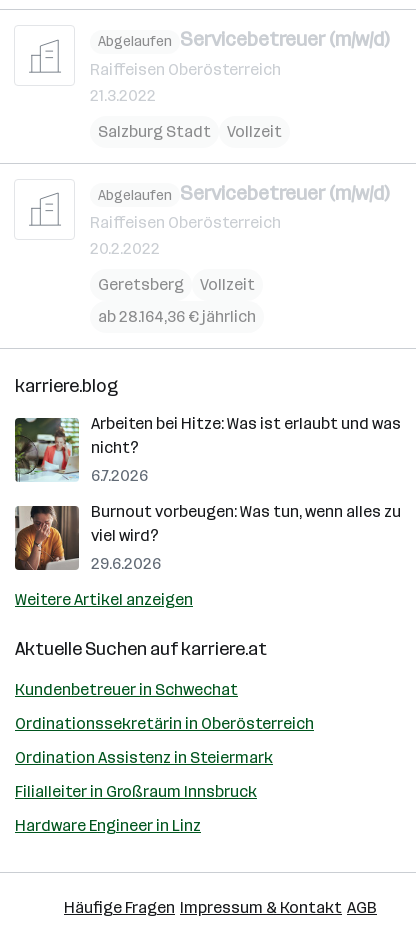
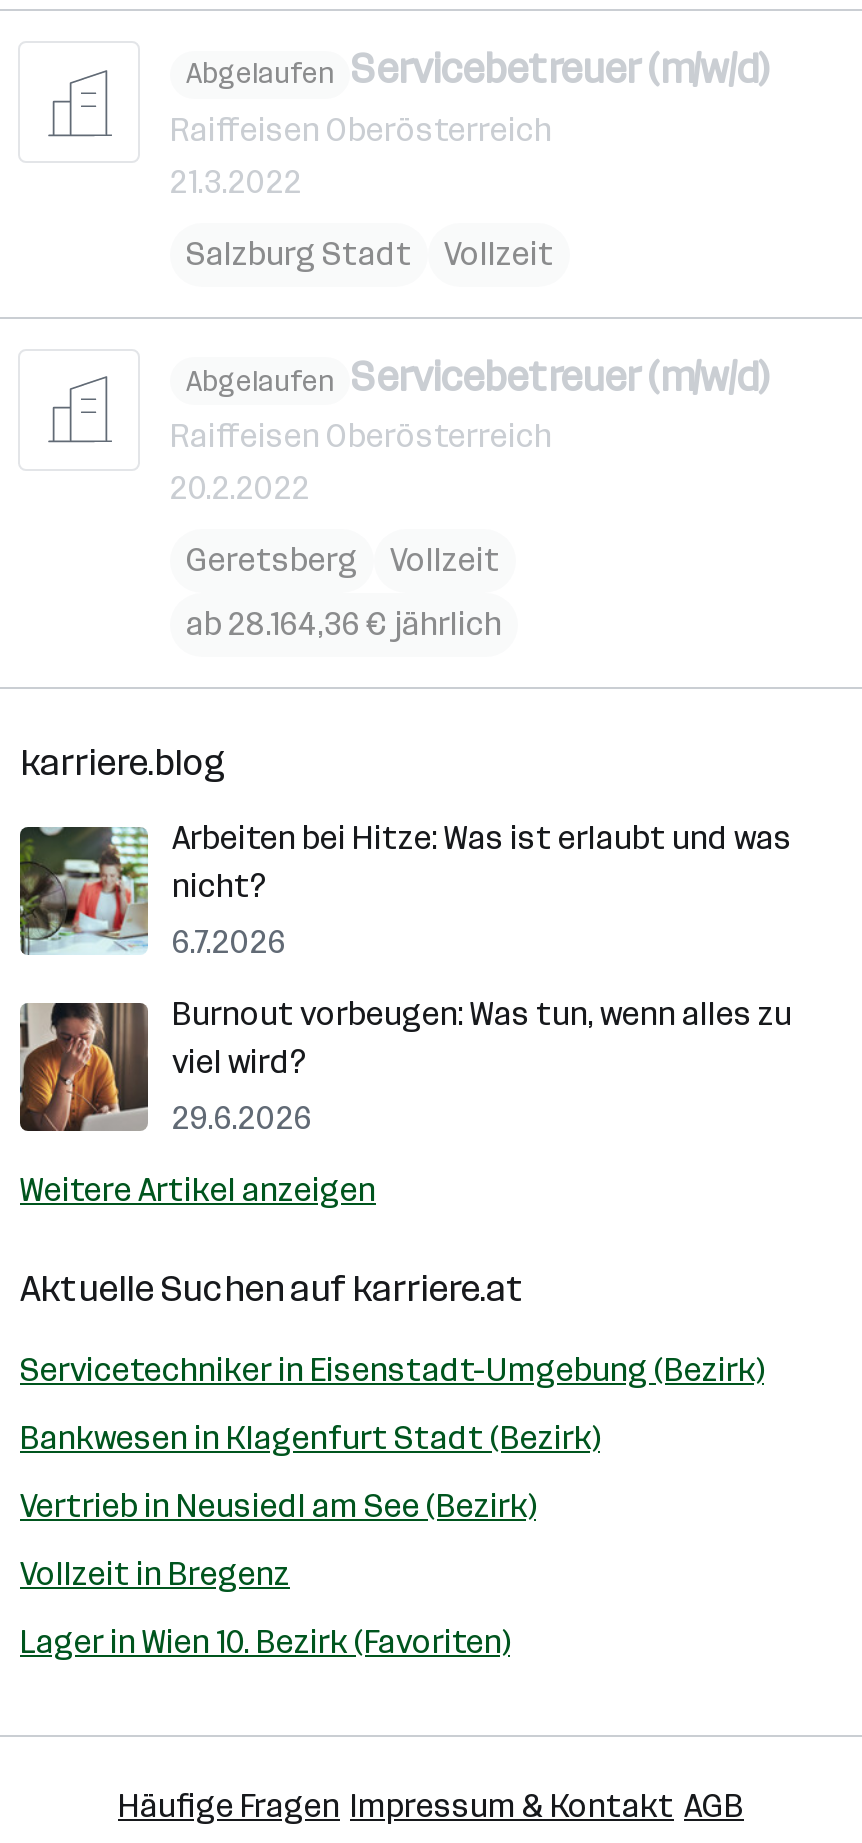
- Kundenbetreuer in Schwechat
+ Servicetechniker in Eisenstadt-Umgebung (Bezirk)

- Ordinationssekretärin in Oberösterreich
+ Bankwesen in Klagenfurt Stadt (Bezirk)

- Ordination Assistenz in Steiermark
+ Vertrieb in Neusiedl am See (Bezirk)

- Filialleiter in Großraum Innsbruck
+ Vollzeit in Bregenz

- Hardware Engineer in Linz
+ Lager in Wien 10. Bezirk (Favoriten)
